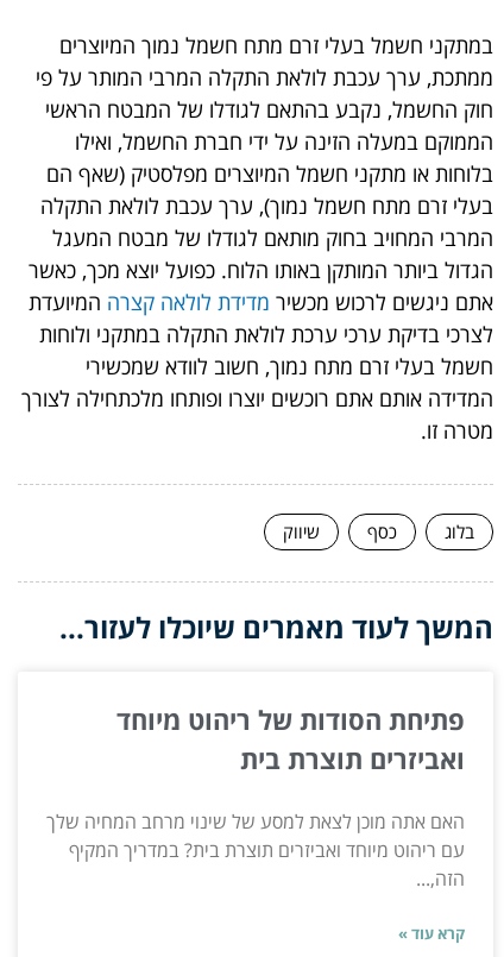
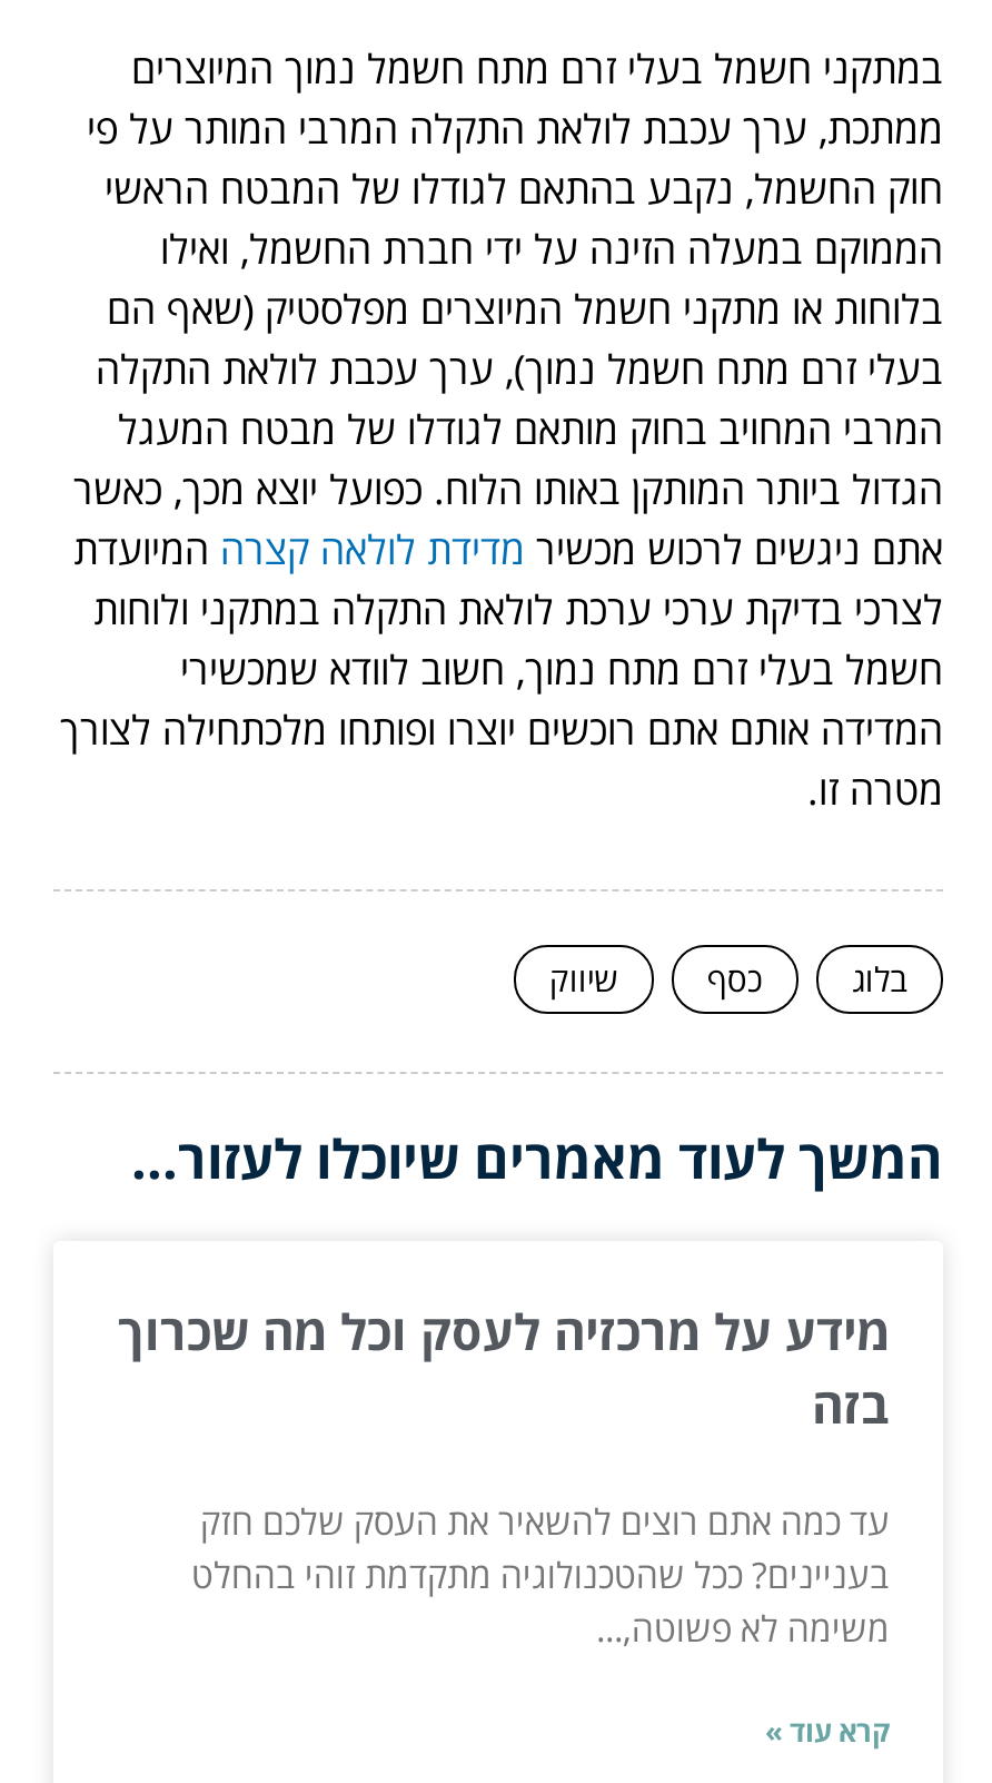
- פתיחת הסודות של ריהוט מיוחד
- ואביזרים תוצרת בית
+ מידע על מרכזיה לעסק וכל מה שכרוך
+ בזה

- האם אתה מוכן לצאת למסע של שינוי מרחב המחיה שלך
- עם ריהוט מיוחד ואביזרים תוצרת בית? במדריך המקיף
- הזה,...
+ עד כמה אתם רוצים להשאיר את העסק שלכם חזק
+ בעניינים? ככל שהטכנולוגיה מתקדמת זוהי בהחלט
+ משימה לא פשוטה,...
